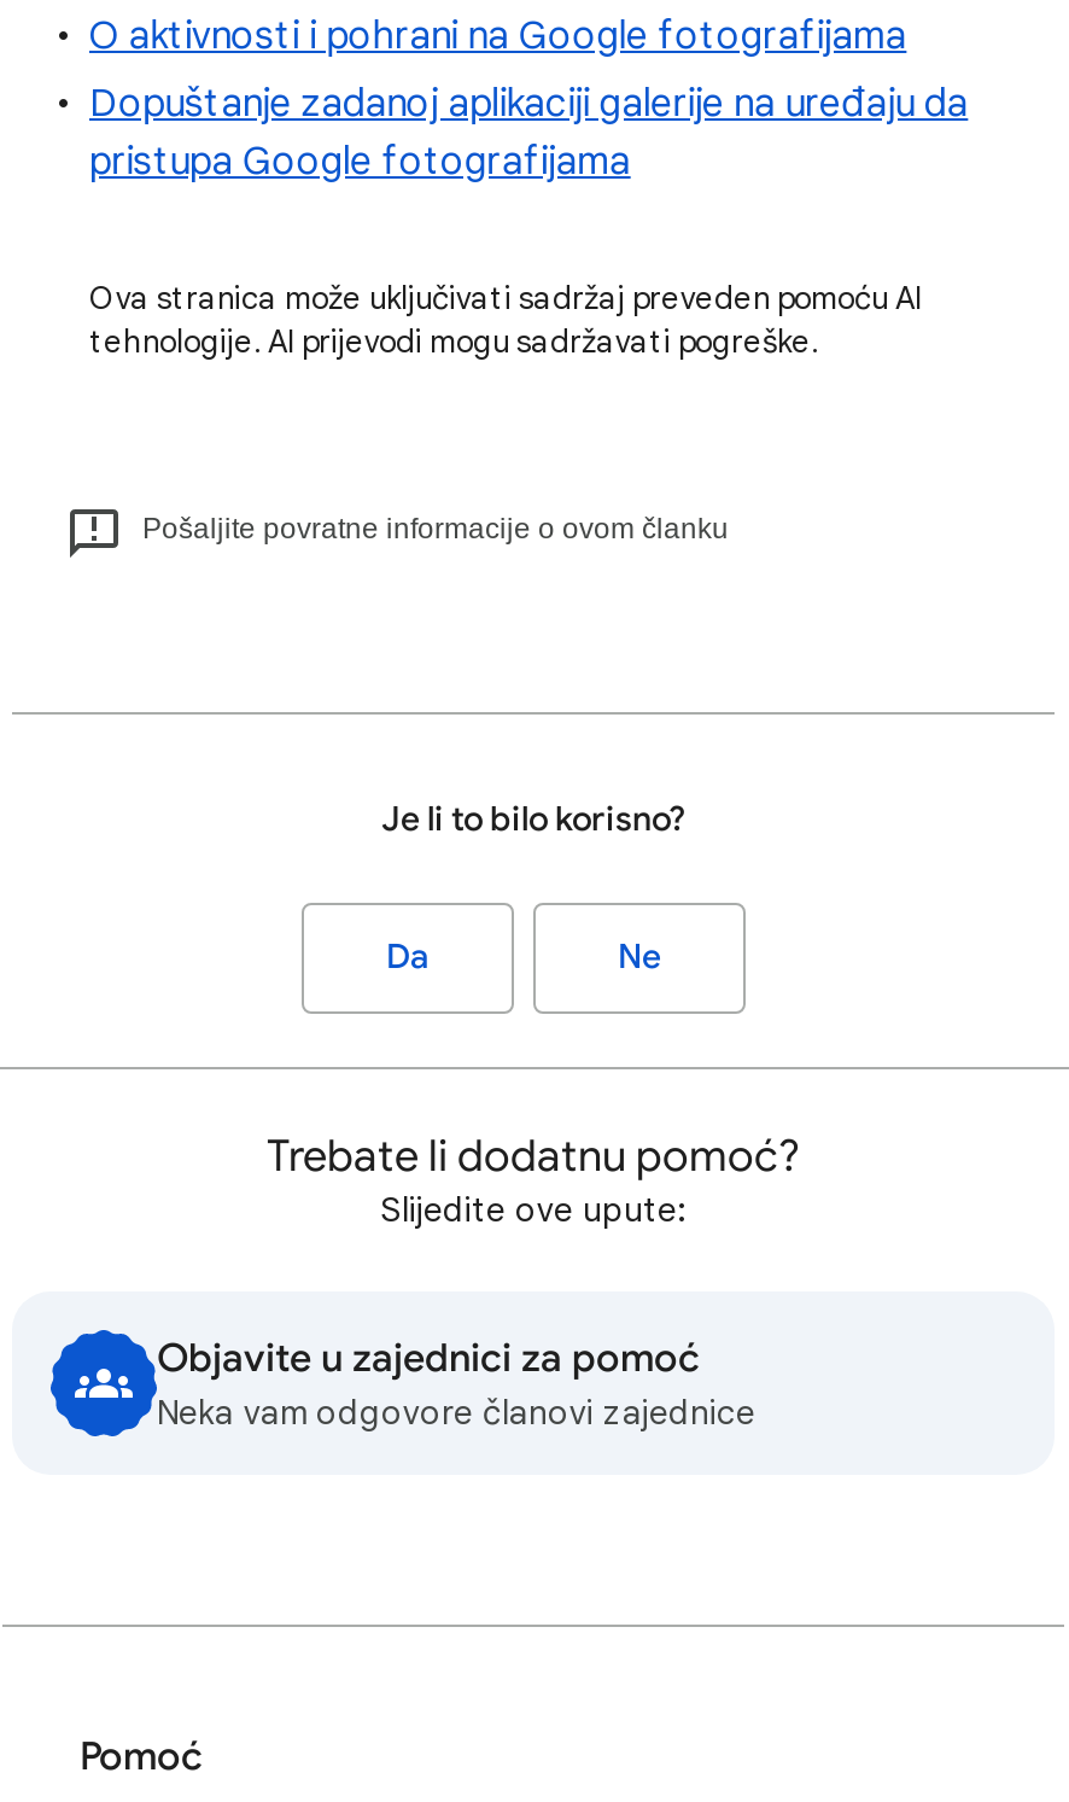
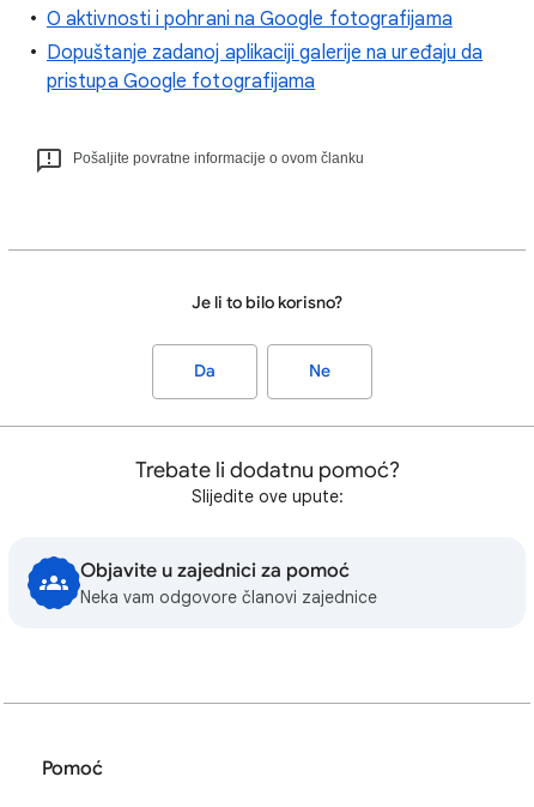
- Ova stranica može uključivati sadržaj preveden pomoću AI
- tehnologije. AI prijevodi mogu sadržavati pogreške.
